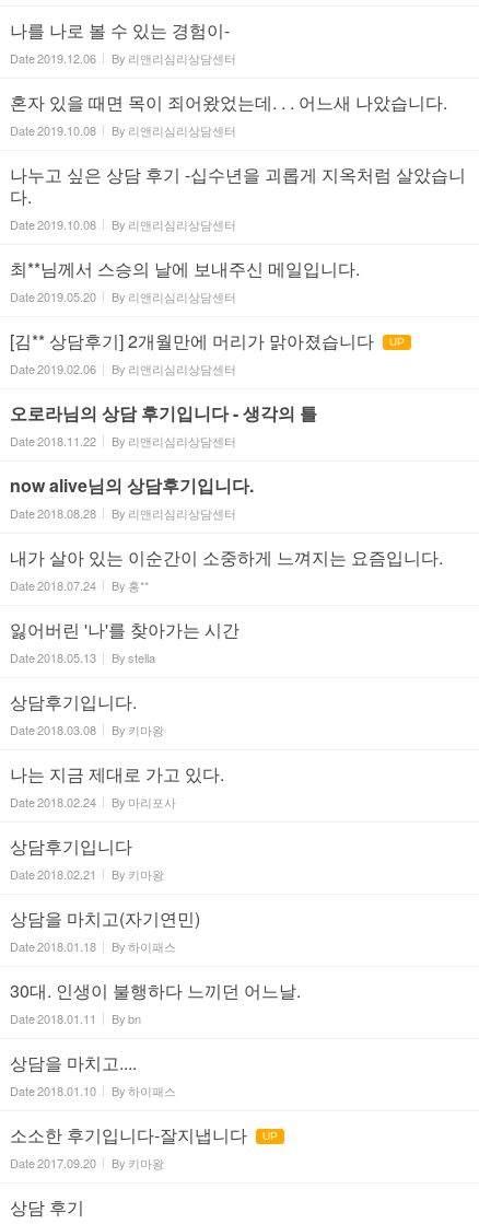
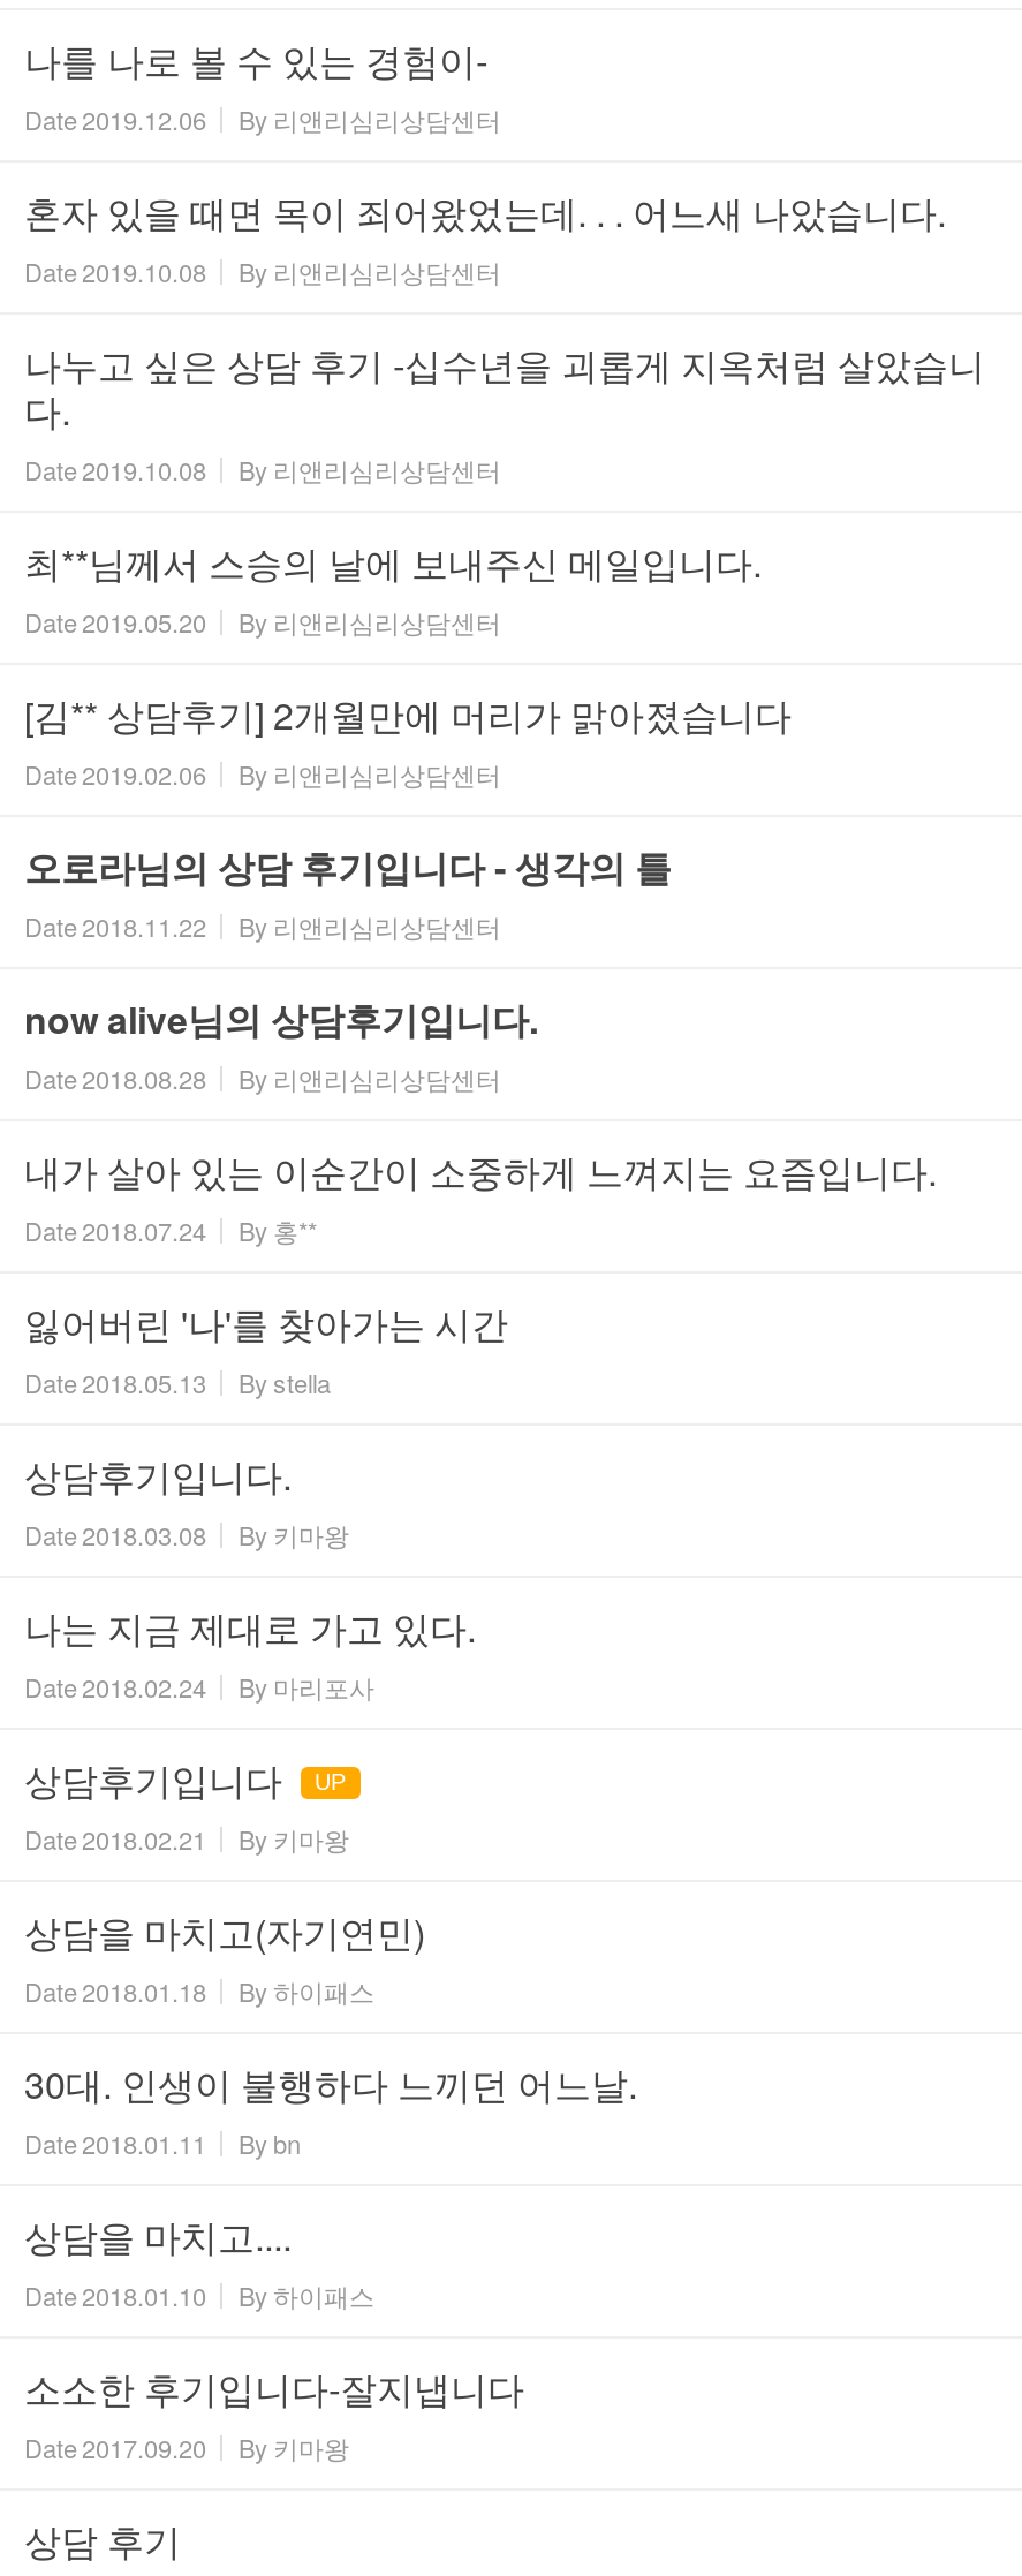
- UP

+ UP

- UP
